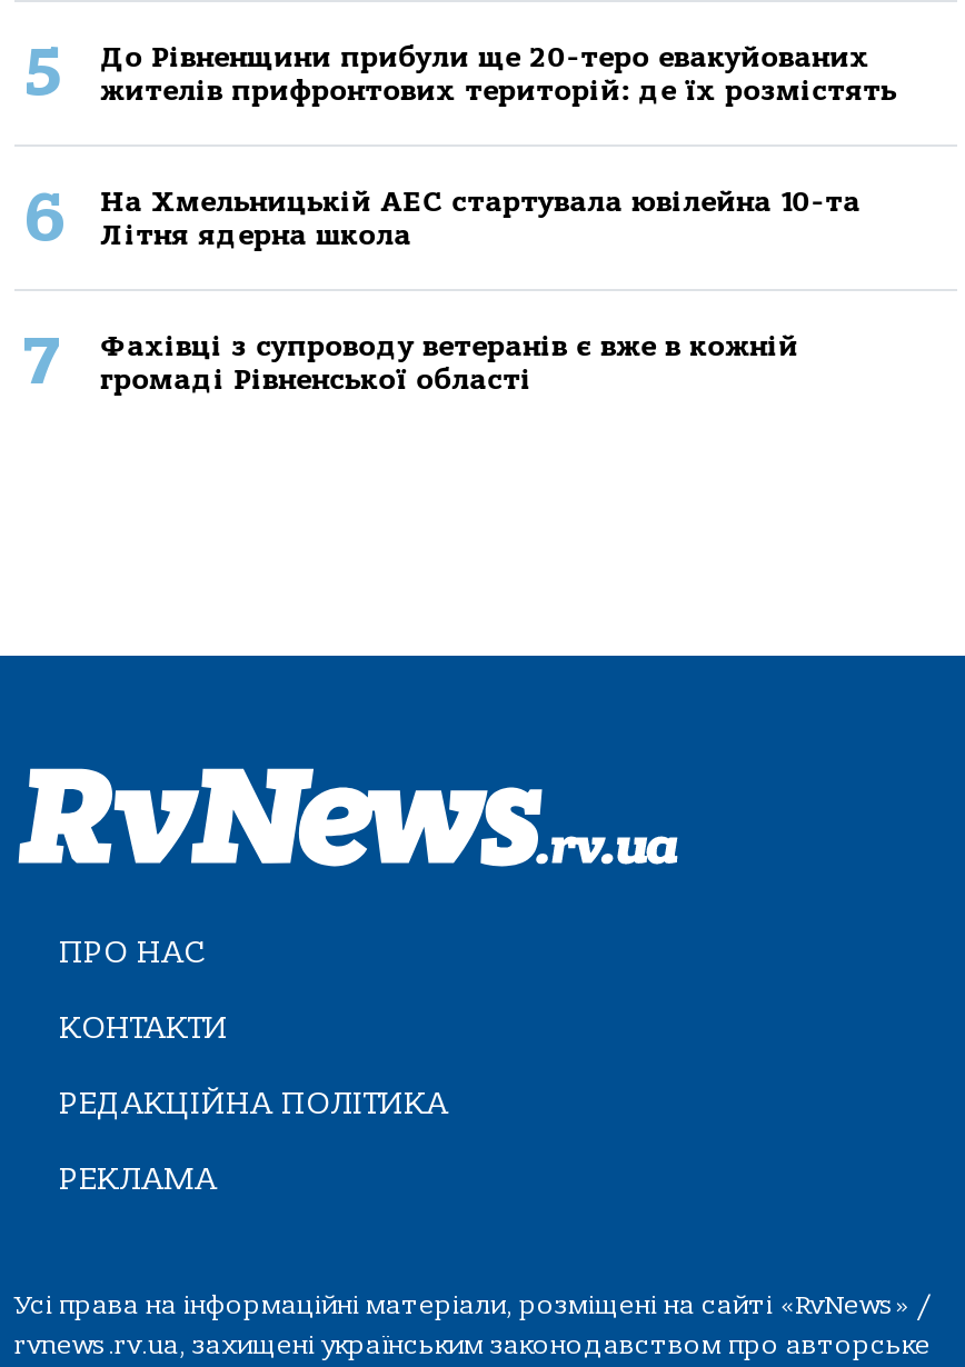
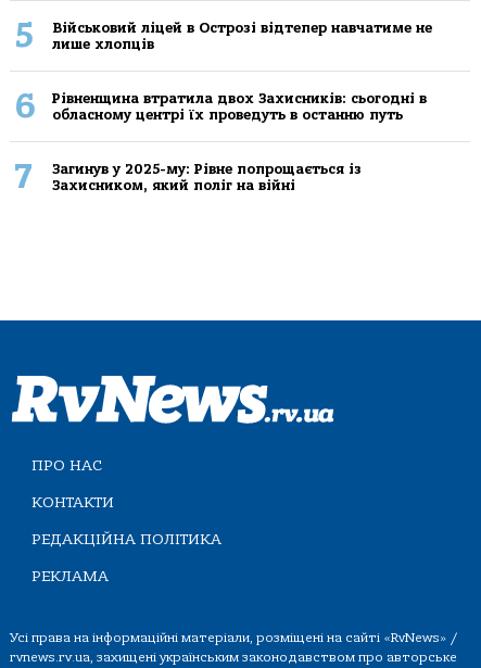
- До Рівненщини прибули ще 20-теро евакуйованих
- жителів прифронтових територій: де їх розмістять
+ Військовий ліцей в Острозі відтепер навчатиме не
+ лише хлопців

- На Хмельницькій АЕС стартувала ювілейна 10-та
- Літня ядерна школа
+ Рівненщина втратила двох Захисників: сьогодні в
+ обласному центрі їх проведуть в останню путь

- Фахівці з супроводу ветеранів є вже в кожній
- громаді Рівненської області
+ Загинув у 2025-му: Рівне попрощається із
+ Захисником, який поліг на війні
